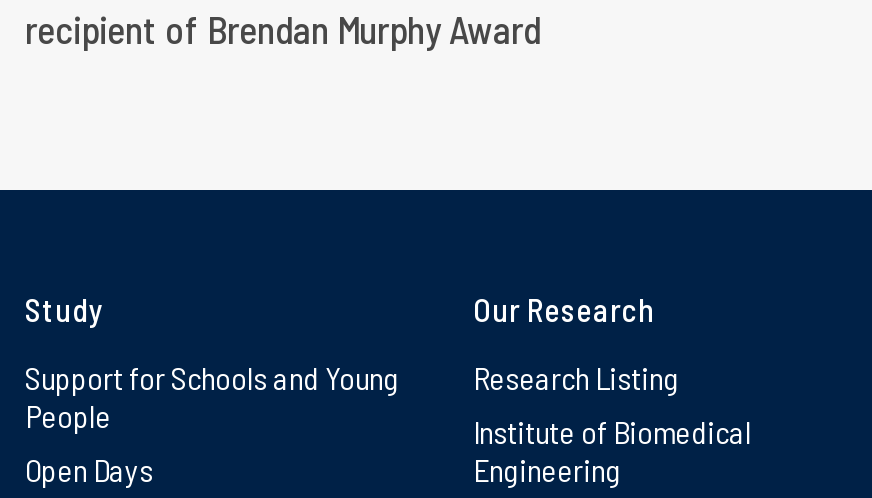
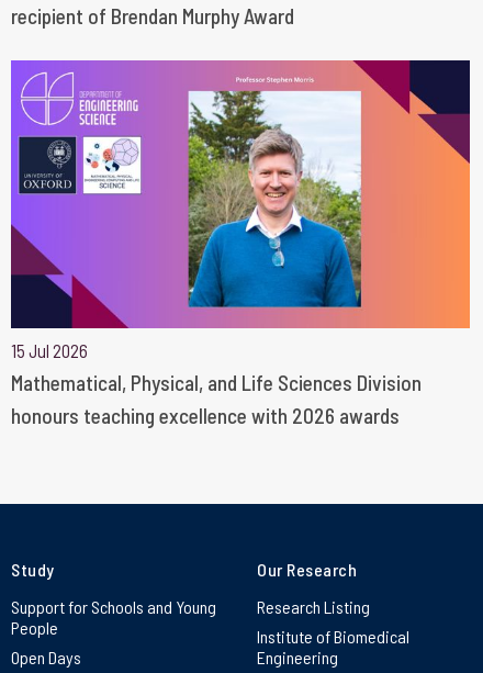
+ [image]
+ 15 Jul 2026
+ Mathematical, Physical, and Life Sciences Division
+ honours teaching excellence with 2026 awards
